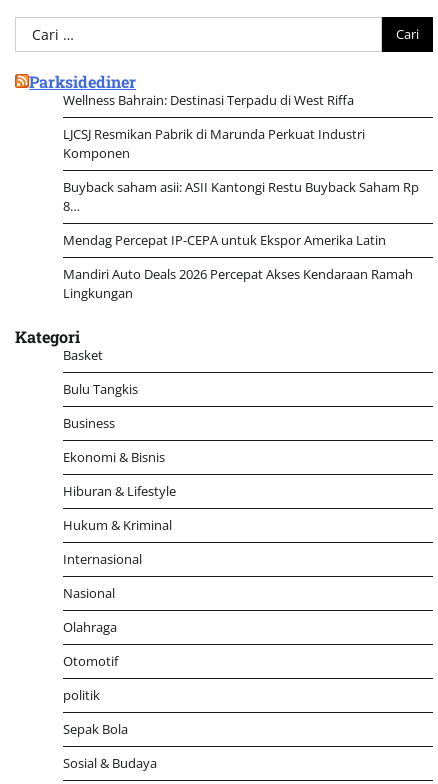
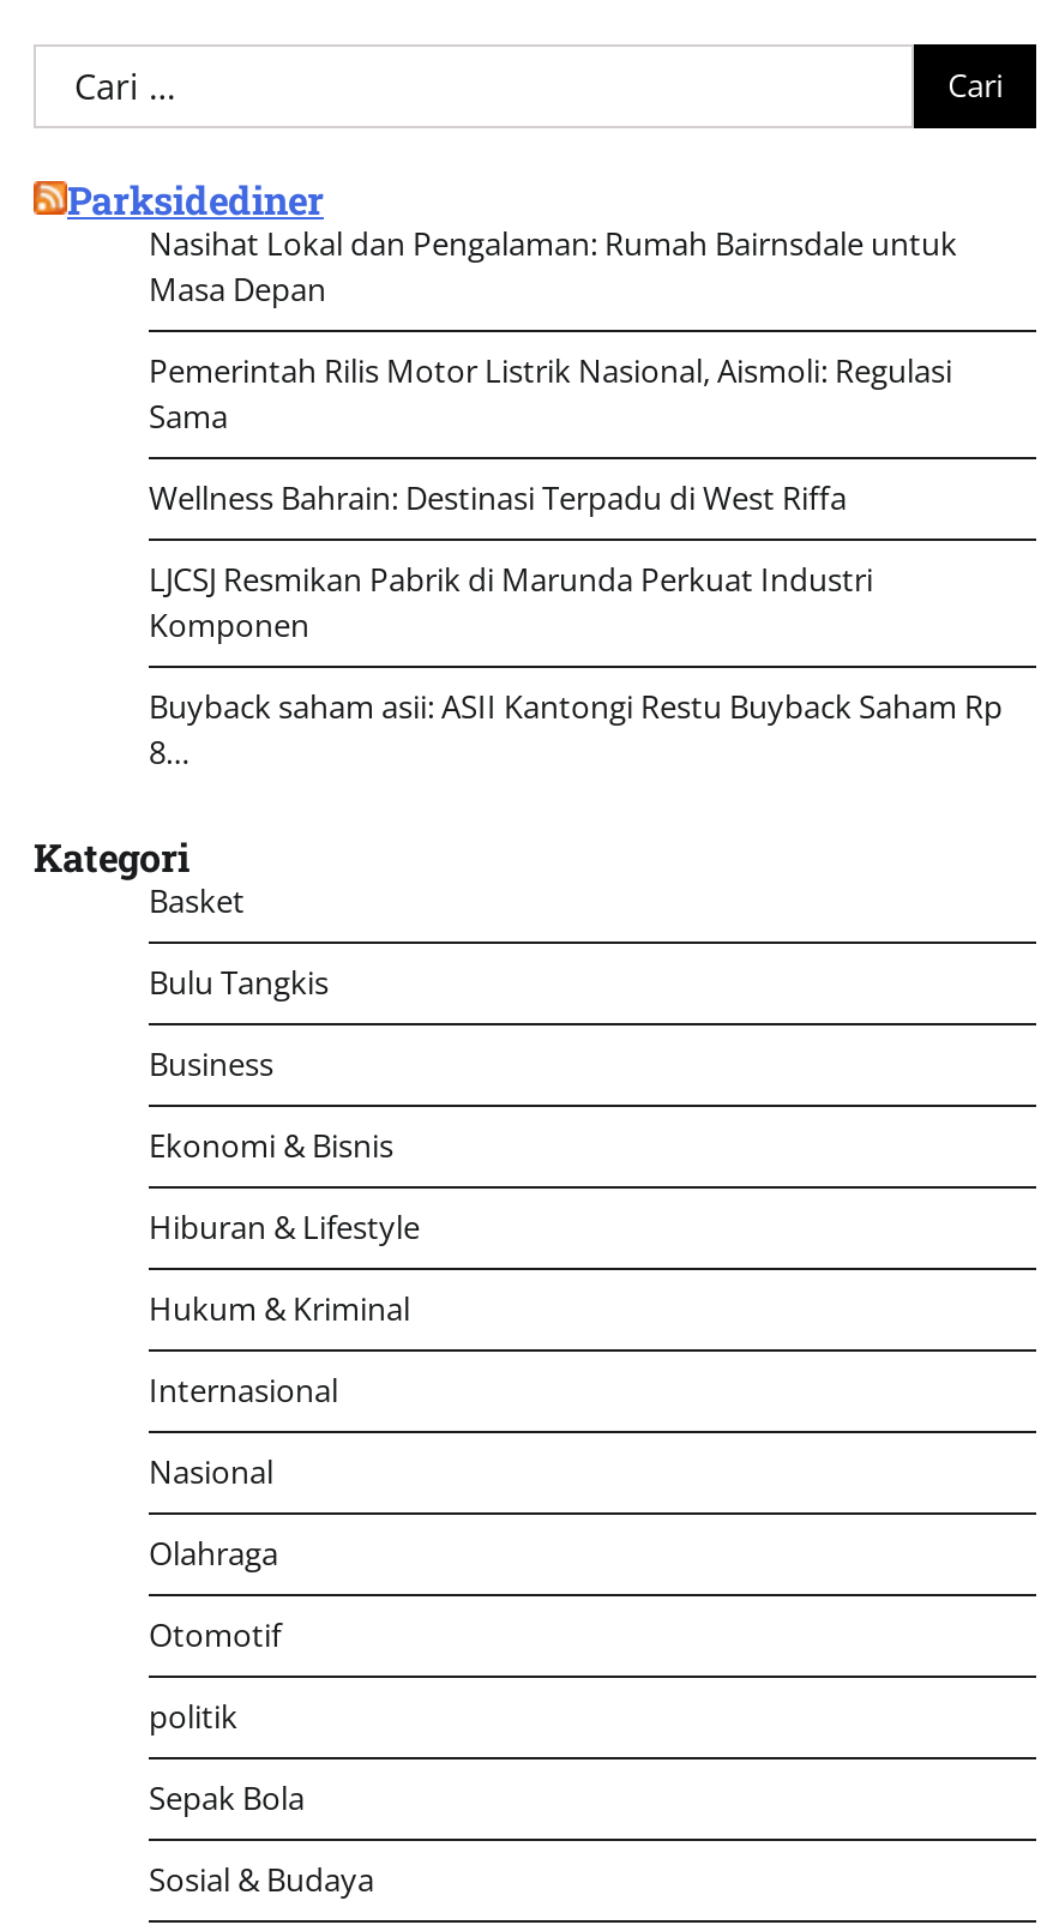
+ Nasihat Lokal dan Pengalaman: Rumah Bairnsdale untuk
+ Masa Depan
+ Pemerintah Rilis Motor Listrik Nasional, Aismoli: Regulasi
+ Sama

moved down: Wellness Bahrain: Destinasi Terpadu di West Riffa | LJCSJ Resmikan Pabrik di Marunda Perkuat Industri | Komponen | Buyback saham asii: ASII Kantongi Restu Buyback Saham Rp | 8…

- Mendag Percepat IP-CEPA untuk Ekspor Amerika Latin
- Mandiri Auto Deals 2026 Percepat Akses Kendaraan Ramah
- Lingkungan
